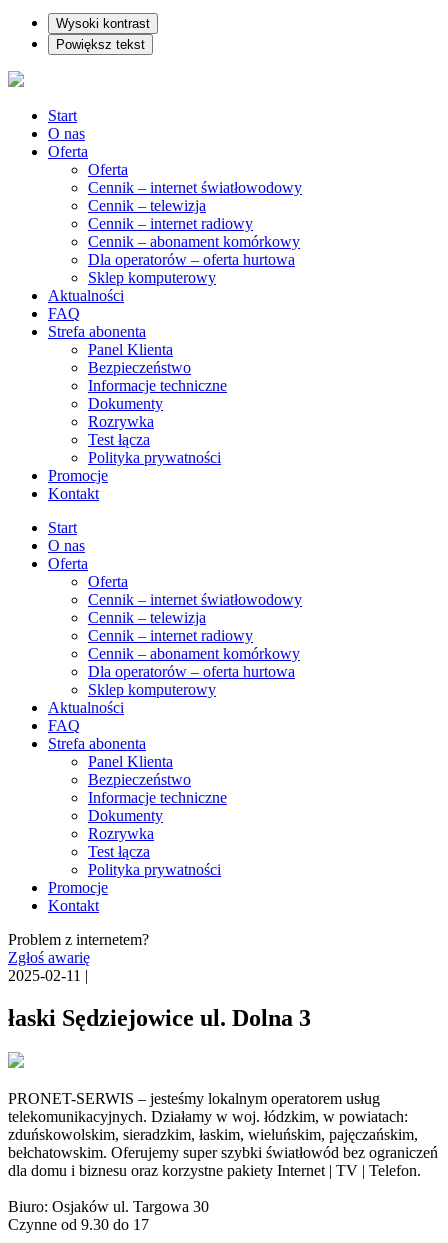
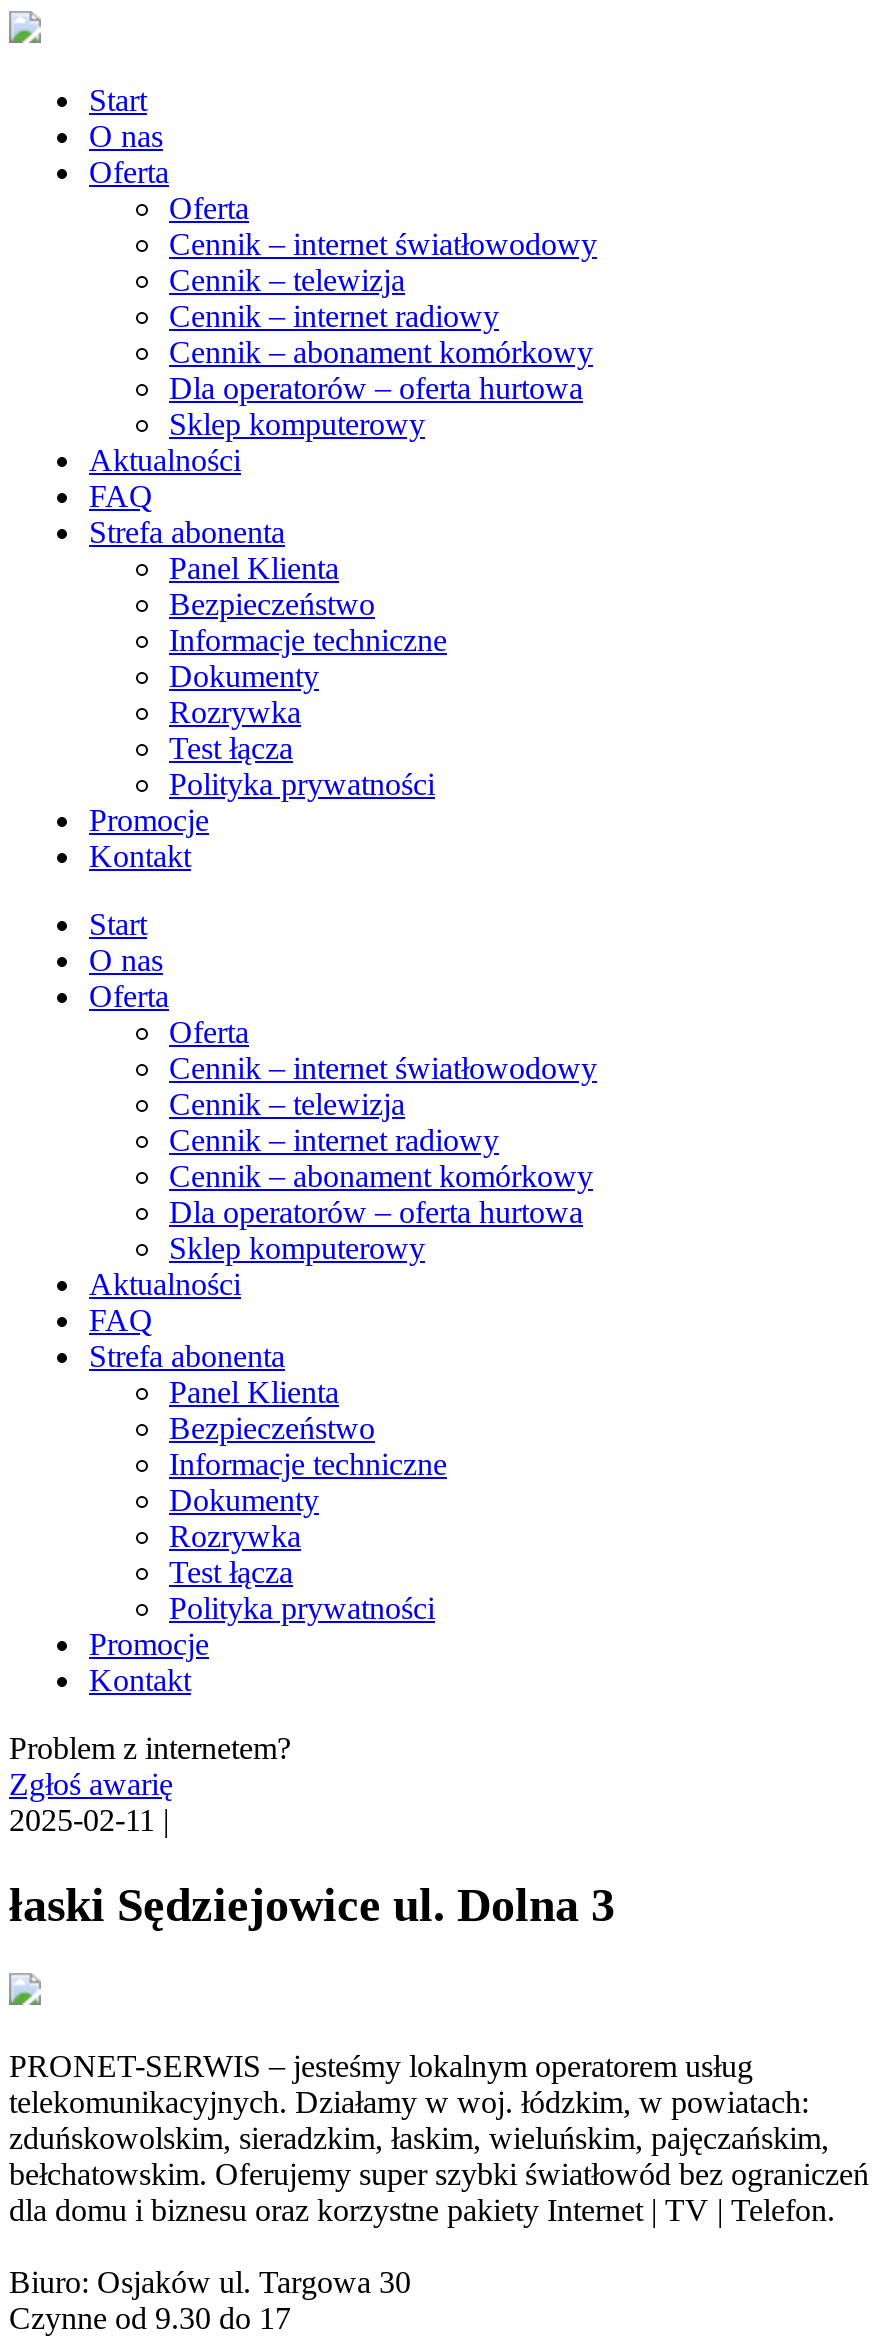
- Wysoki kontrast
- Powiększ tekst
